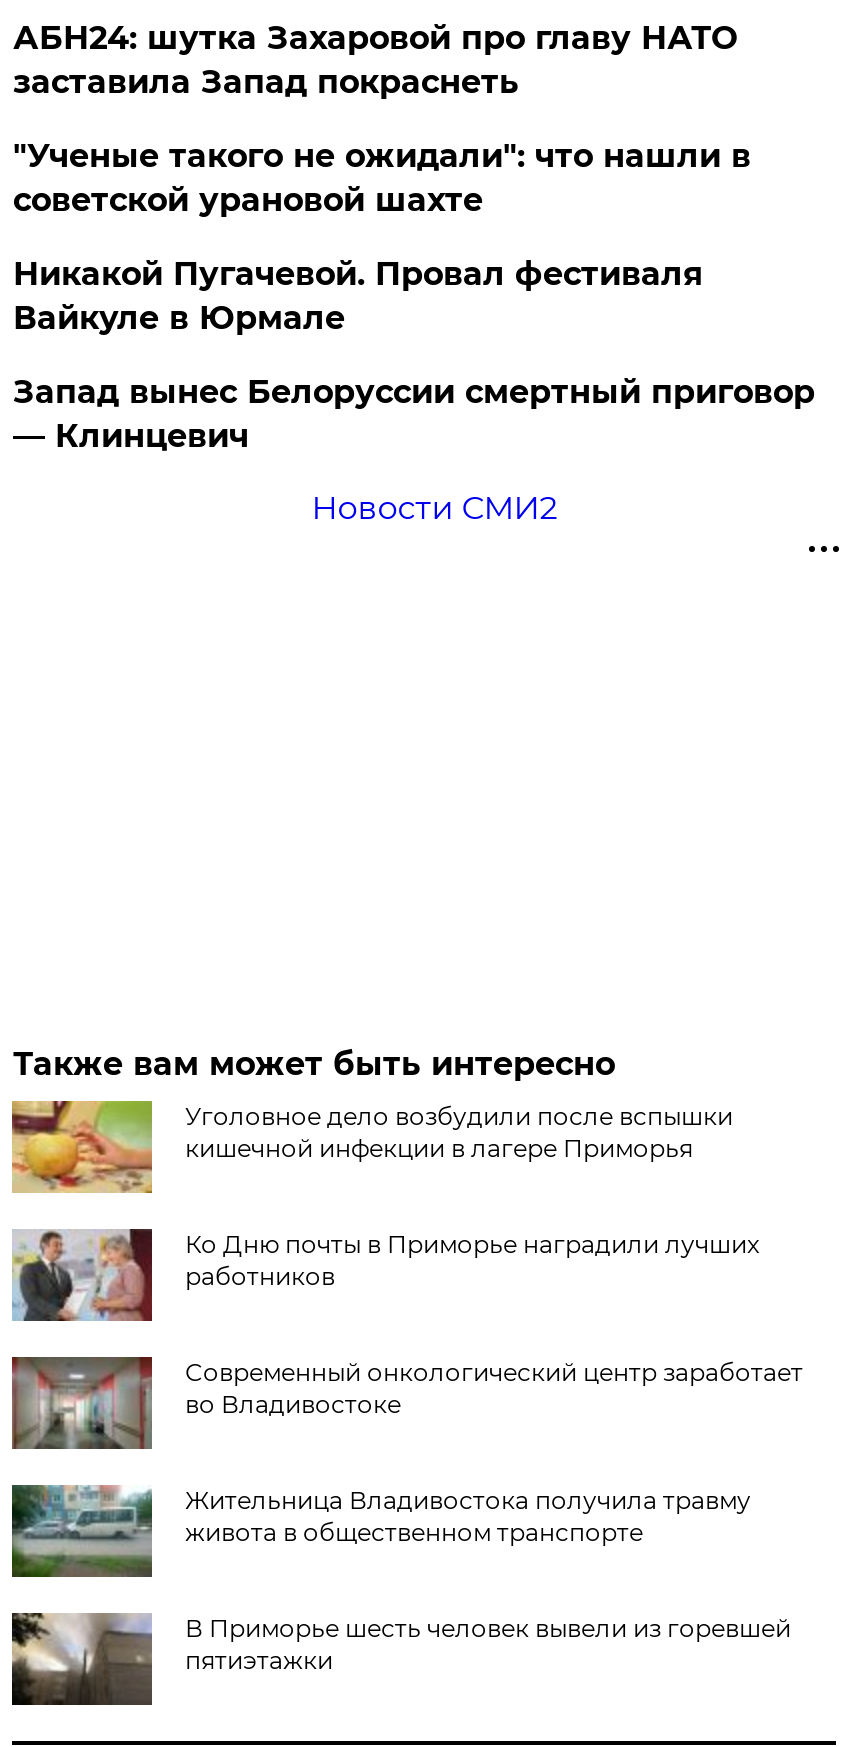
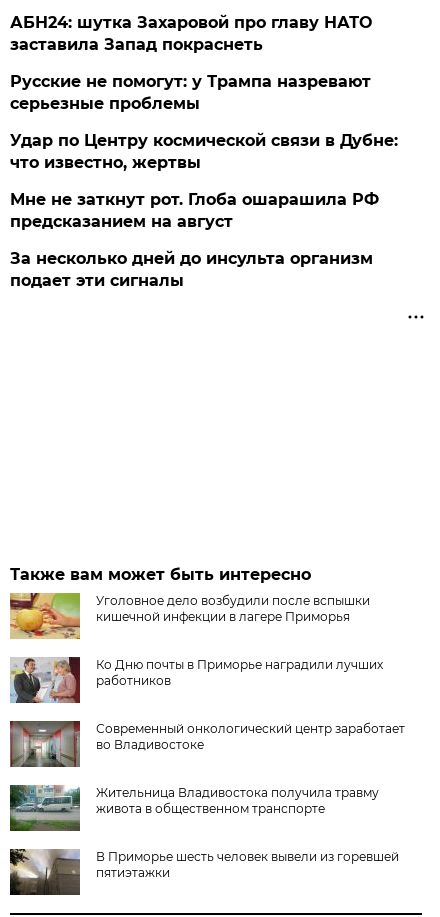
- "Ученые такого не ожидали": что нашли в
- советской урановой шахте
+ Русские не помогут: у Трампа назревают
+ серьезные проблемы

- Никакой Пугачевой. Провал фестиваля
- Вайкуле в Юрмале
+ Удар по Центру космической связи в Дубне:
+ что известно, жертвы

- Запад вынес Белоруссии смертный приговор
- — Клинцевич
+ Мне не заткнут рот. Глоба ошарашила РФ
+ предсказанием на август

- Новости СМИ2
+ За несколько дней до инсульта организм
+ подает эти сигналы
